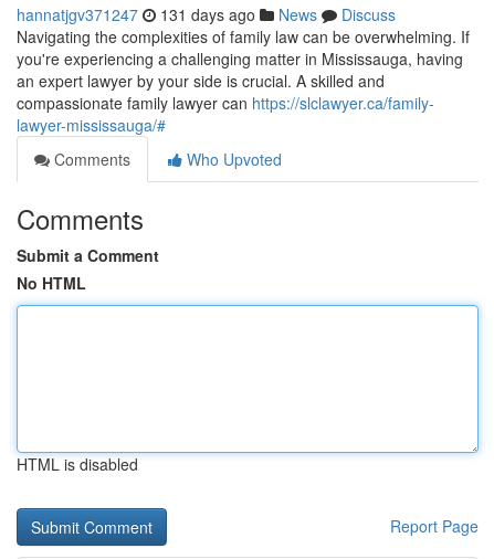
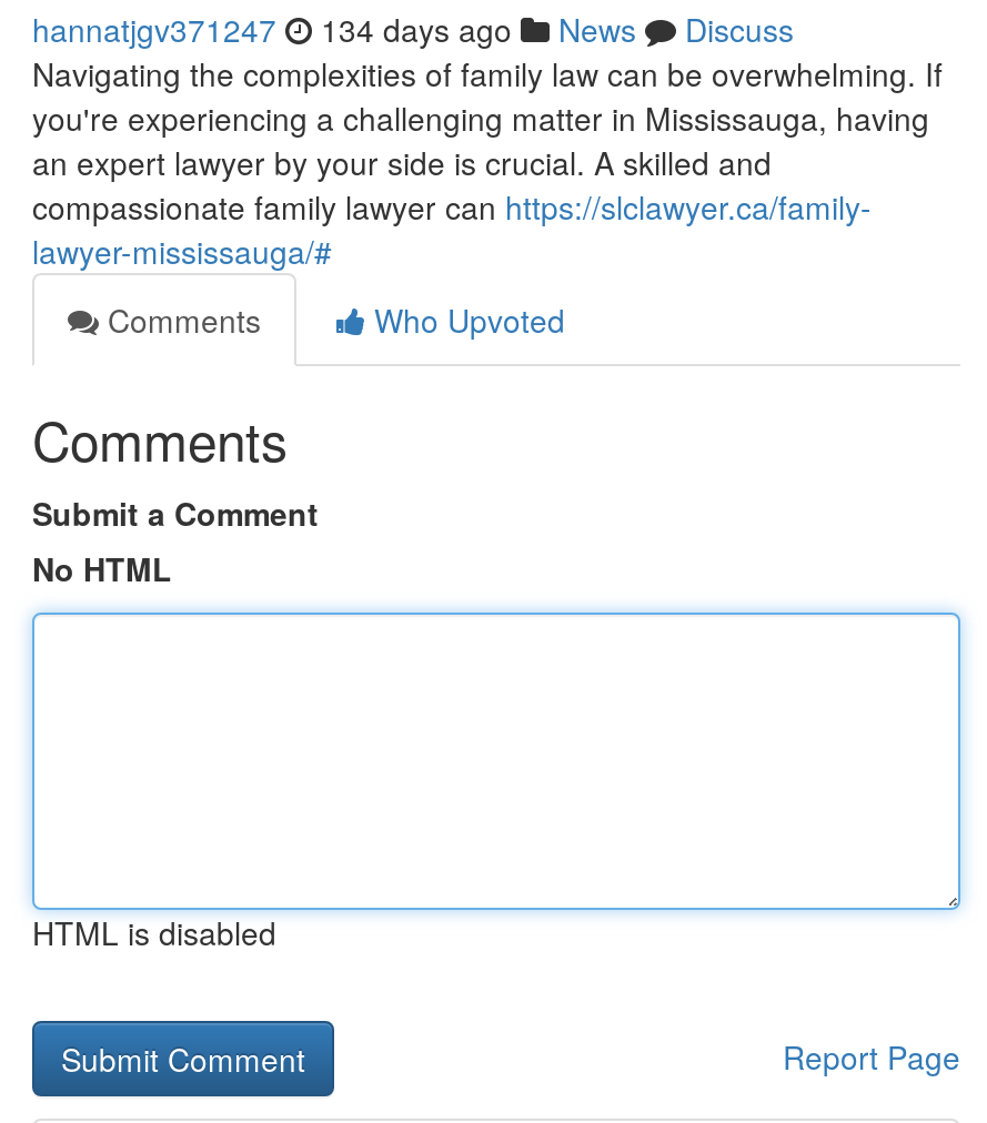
- hannatjgv371247 131 days ago News Discuss
+ hannatjgv371247 134 days ago News Discuss
